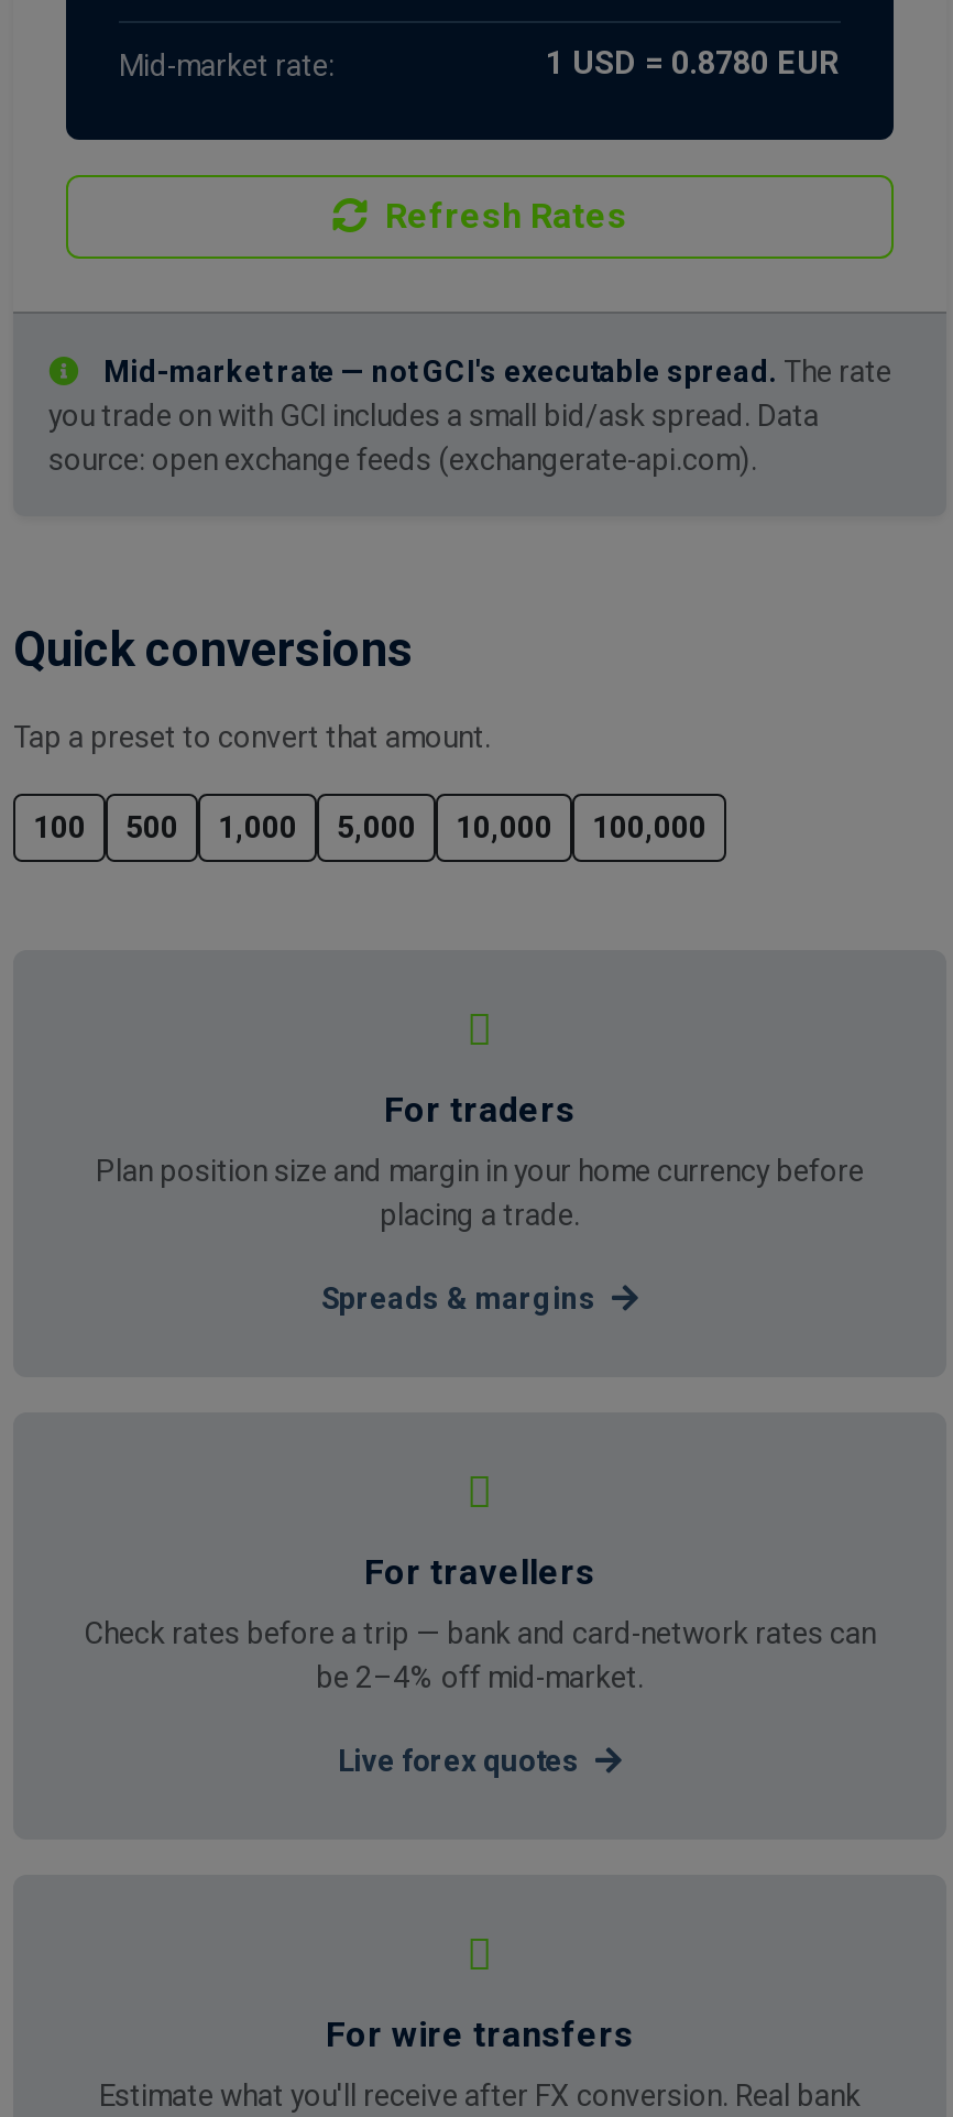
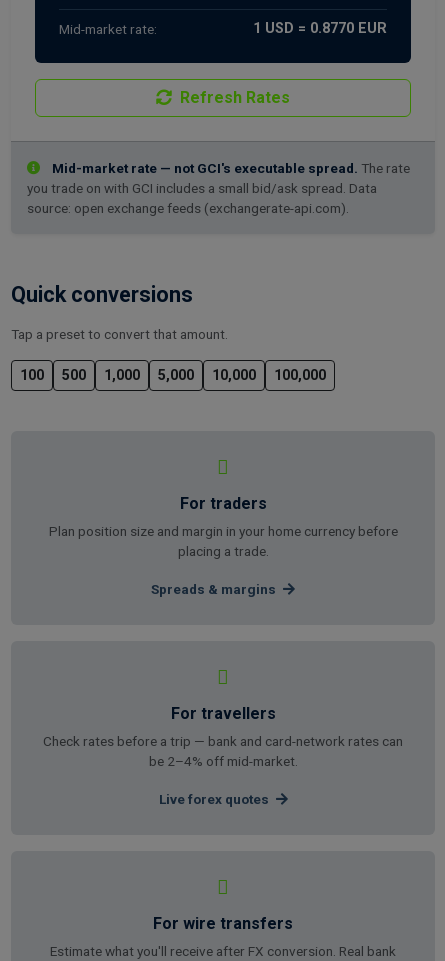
- 1 USD = 0.8780 EUR
+ 1 USD = 0.8770 EUR
